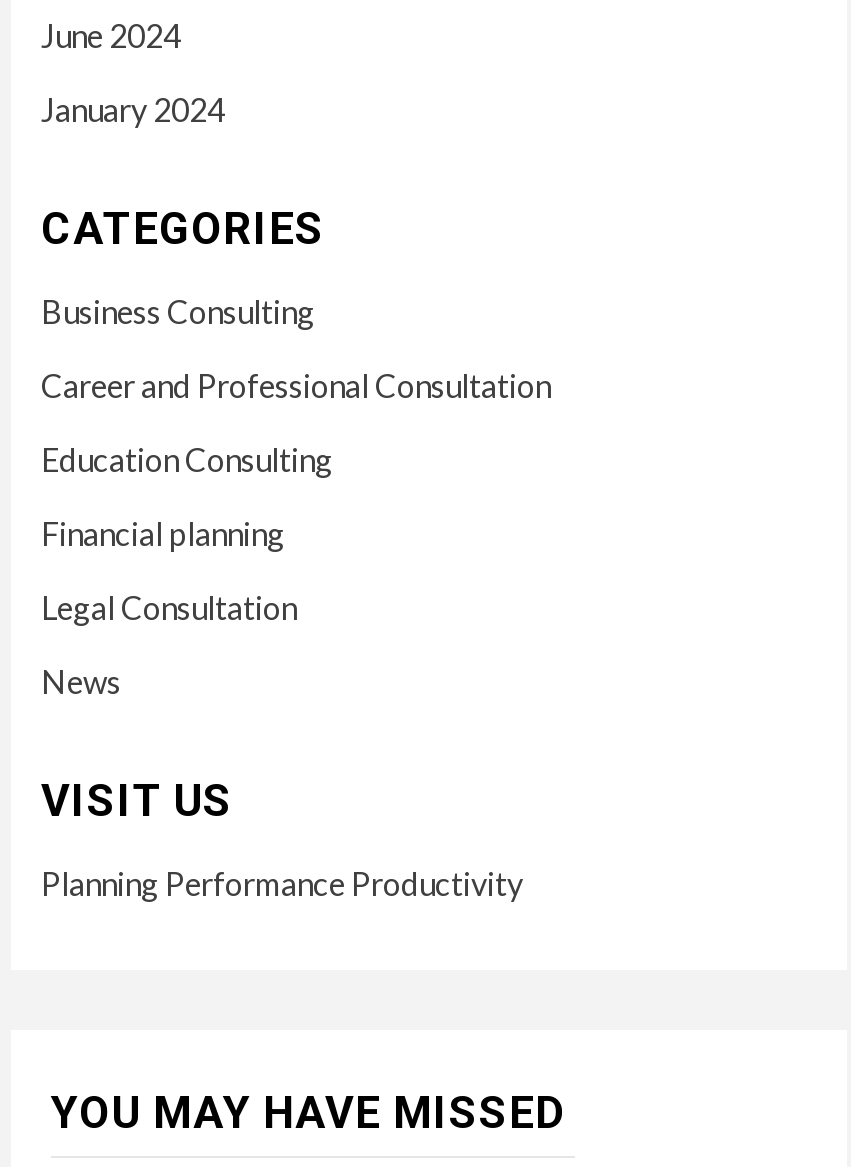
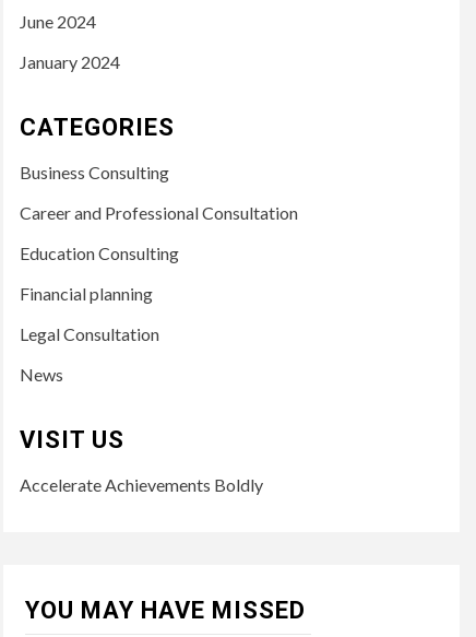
- Planning Performance Productivity
+ Accelerate Achievements Boldly
